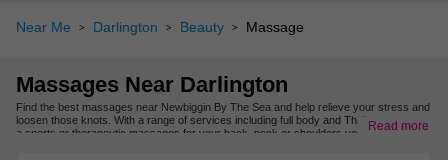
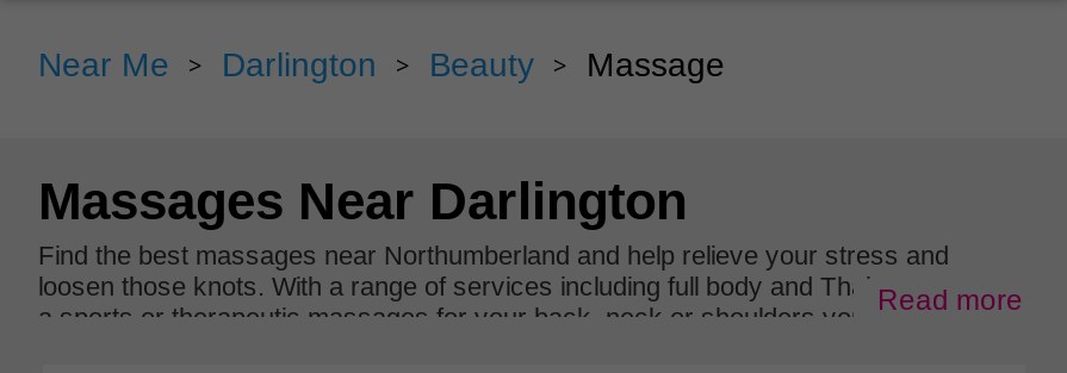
- Find the best massages near Newbiggin By The Sea and help relieve your stress and
+ Find the best massages near Northumberland and help relieve your stress and
